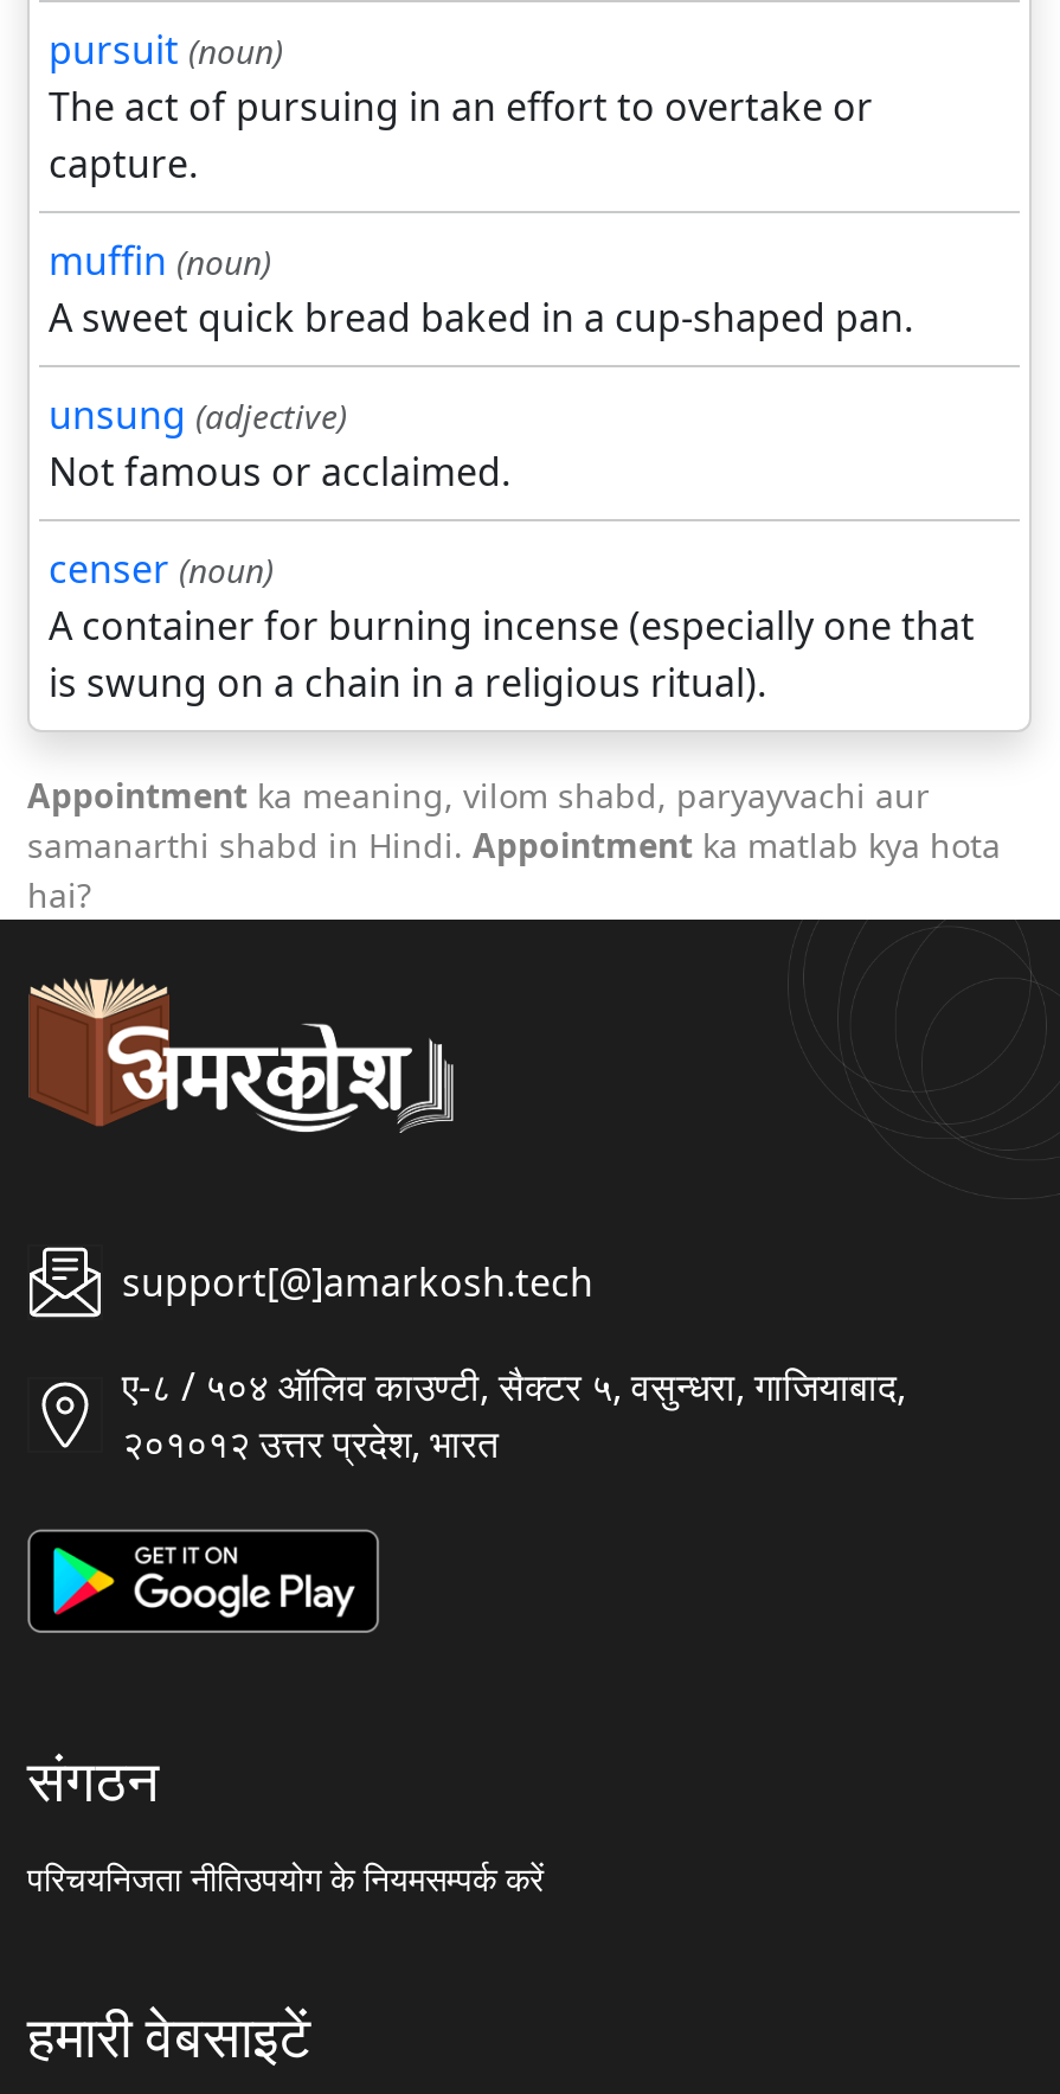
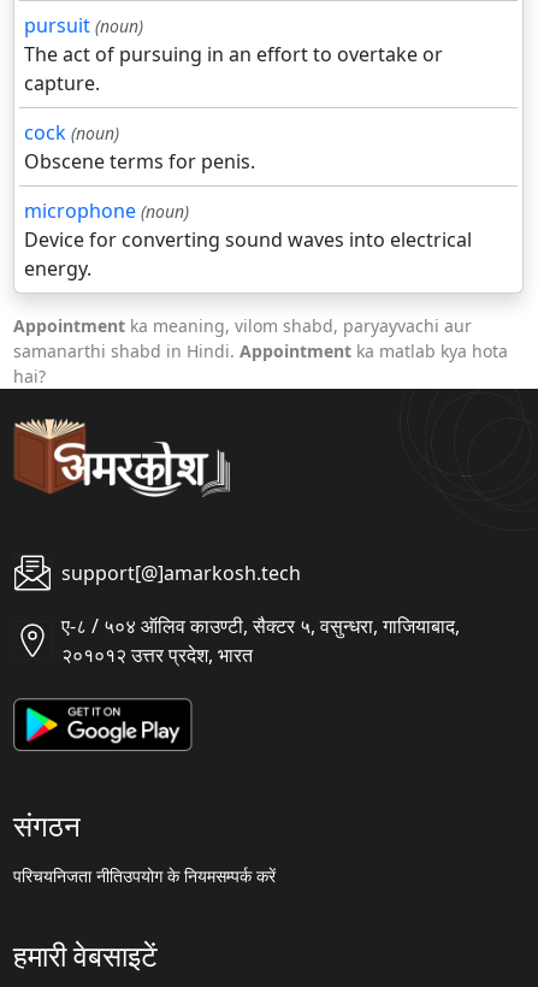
- muffin (noun)
- A sweet quick bread baked in a cup-shaped pan.
- unsung (adjective)
- Not famous or acclaimed.
- censer (noun)
- A container for burning incense (especially one that
- is swung on a chain in a religious ritual).
+ cock (noun)
+ Obscene terms for penis.
+ microphone (noun)
+ Device for converting sound waves into electrical
+ energy.
